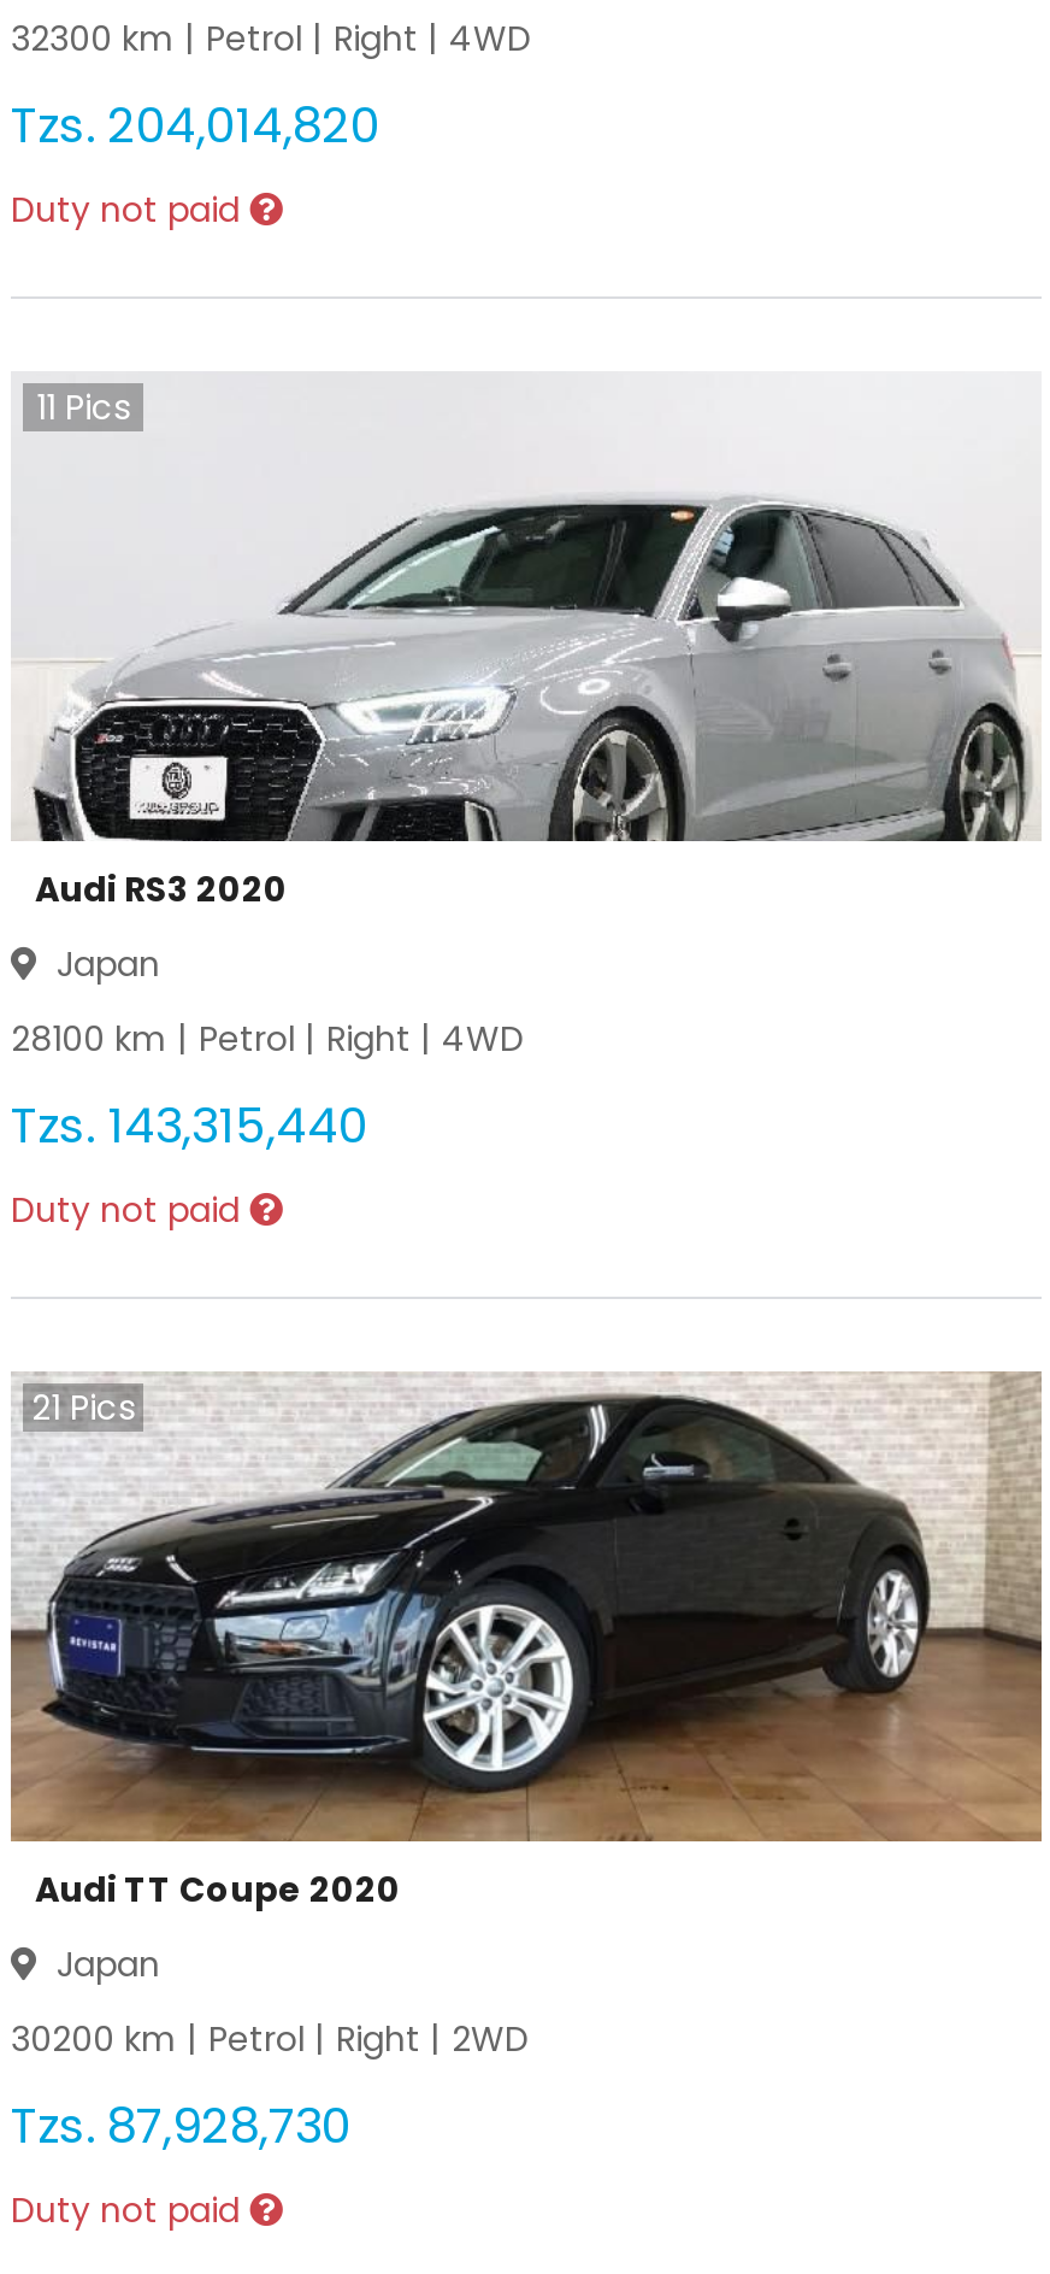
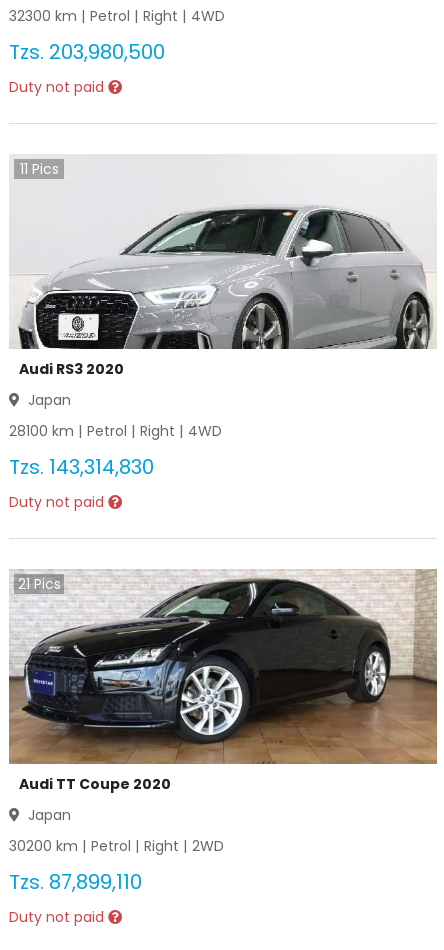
- Tzs. 204,014,820
+ Tzs. 203,980,500

- Tzs. 143,315,440
+ Tzs. 143,314,830

- Tzs. 87,928,730
+ Tzs. 87,899,110
